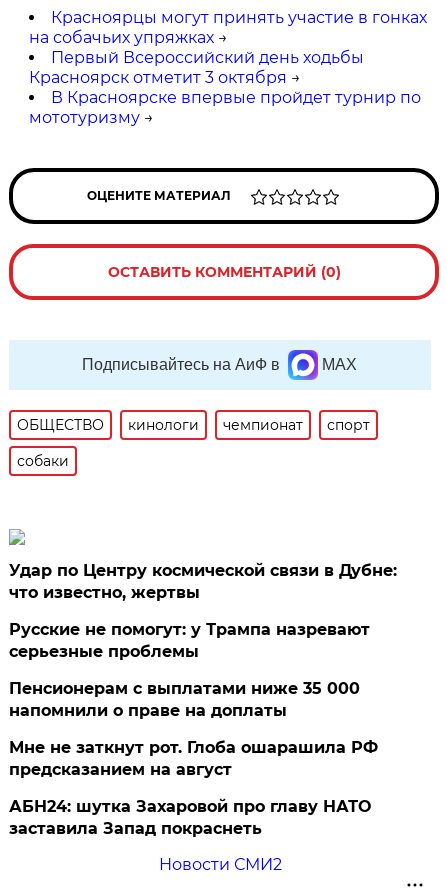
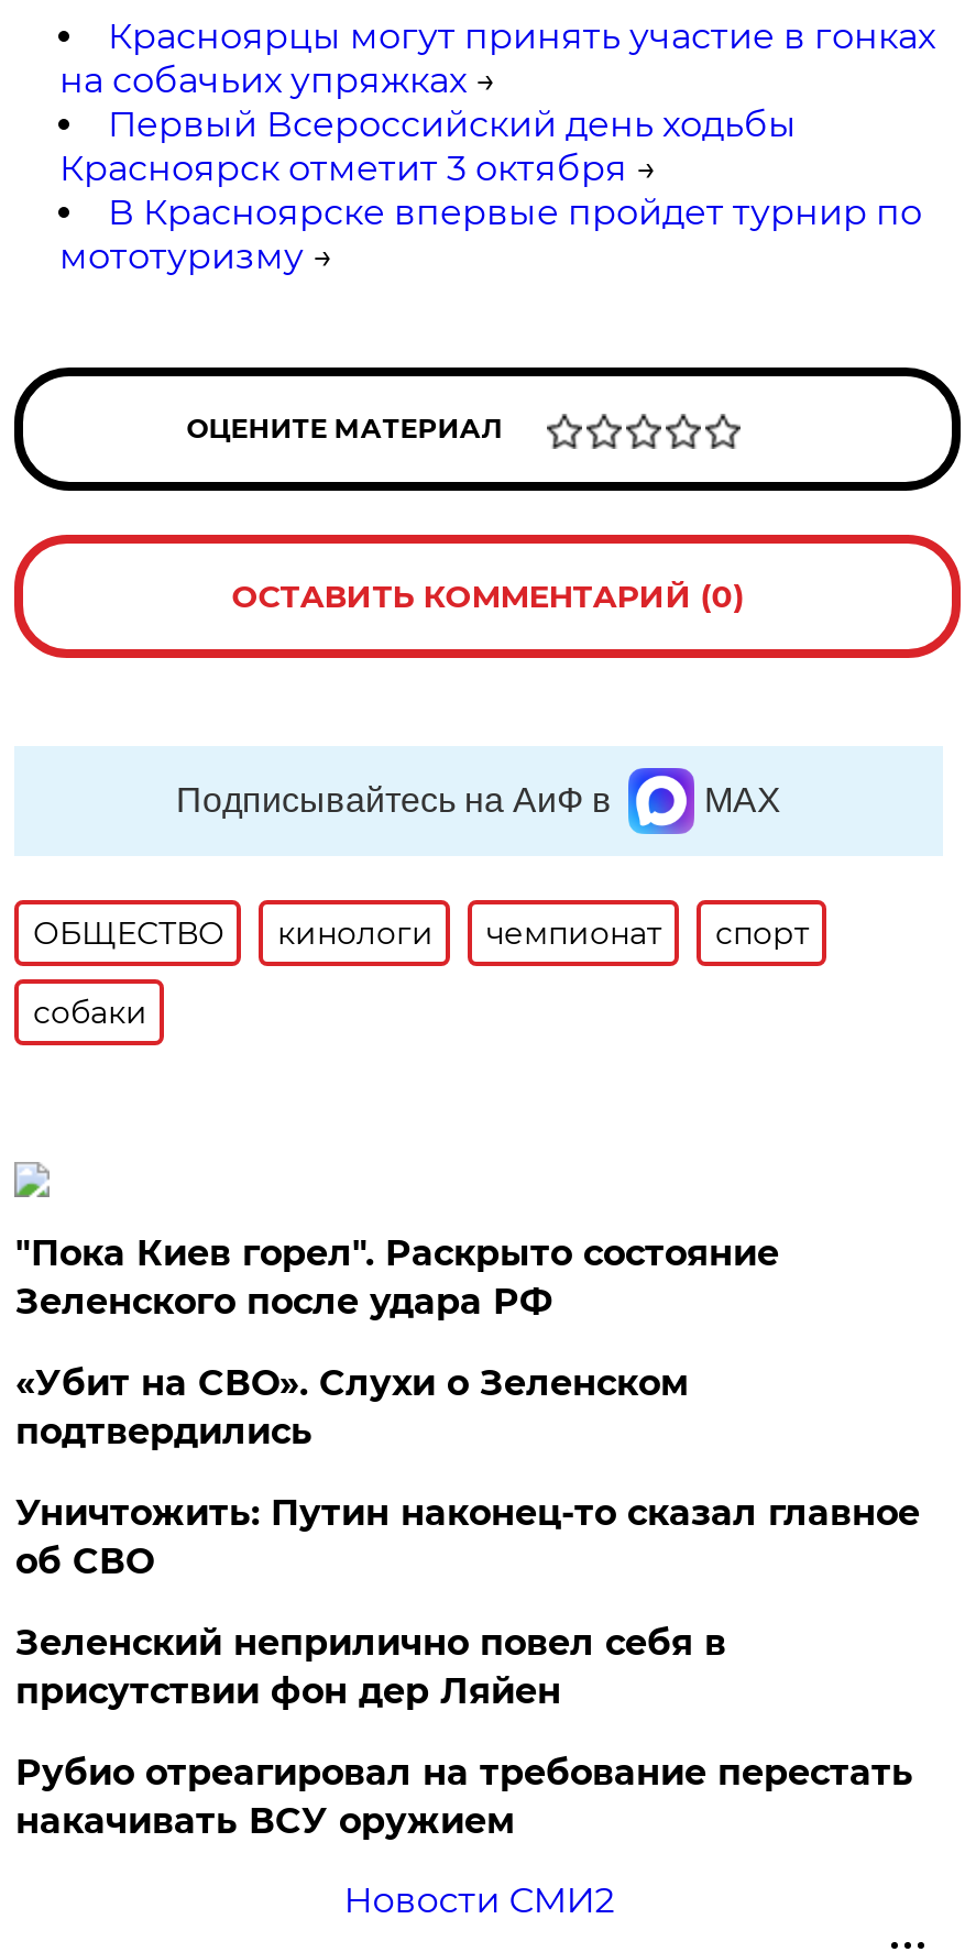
- Удар по Центру космической связи в Дубне:
- что известно, жертвы
+ "Пока Киев горел". Раскрыто состояние
+ Зеленского после удара РФ

- Русские не помогут: у Трампа назревают
- серьезные проблемы
+ «Убит на СВО». Слухи о Зеленском
+ подтвердились

- Пенсионерам с выплатами ниже 35 000
- напомнили о праве на доплаты
+ Уничтожить: Путин наконец-то сказал главное
+ об СВО

- Мне не заткнут рот. Глоба ошарашила РФ
- предсказанием на август
+ Зеленский неприлично повел cебя в
+ присутствии фон дер Ляйен

- АБН24: шутка Захаровой про главу НАТО
- заставила Запад покраснеть
+ Рубио отреагировал на требование перестать
+ накачивать ВСУ оружием
